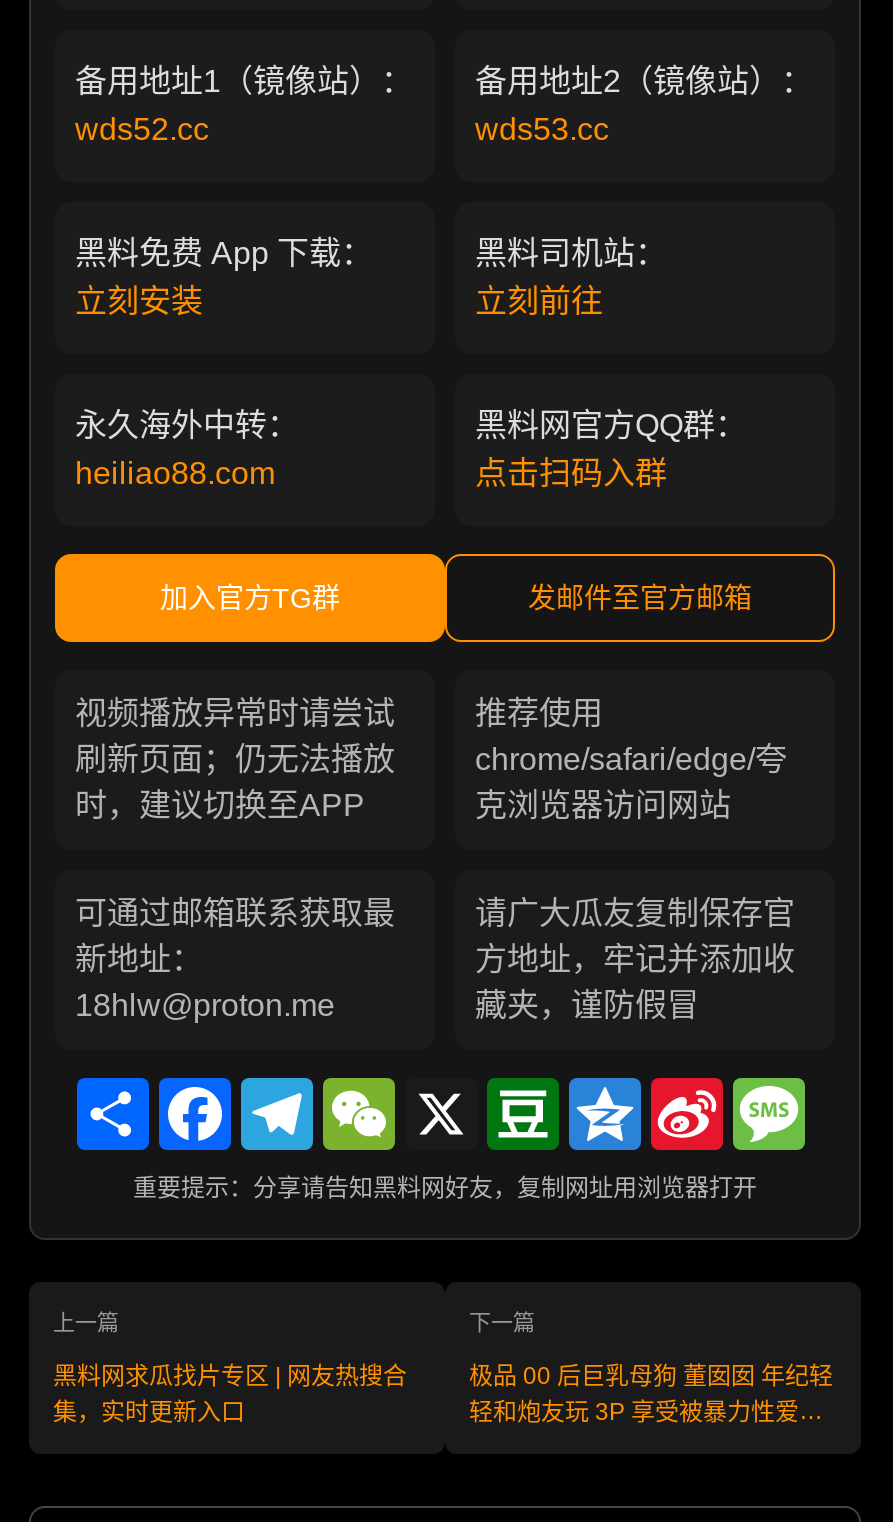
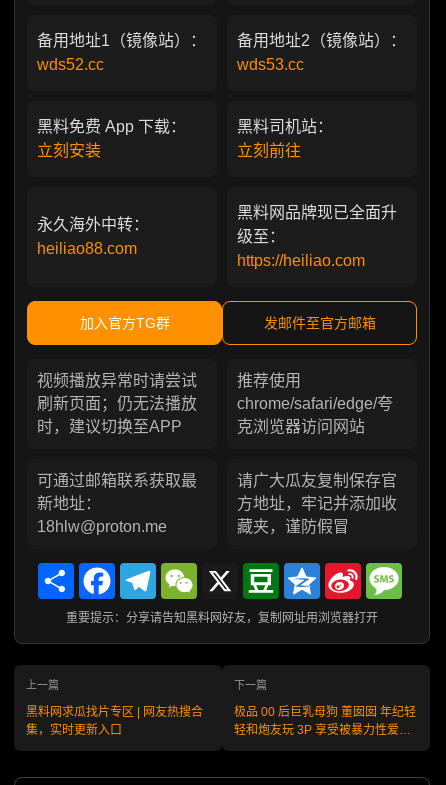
- 黑料网官方QQ群：
- 点击扫码入群
+ 黑料网品牌现已全面升
+ 级至：
+ https://heiliao.com
